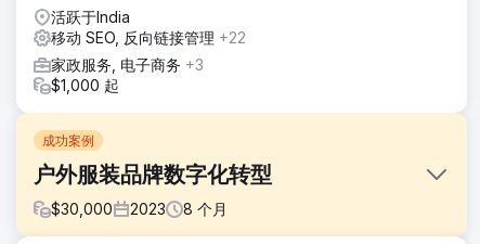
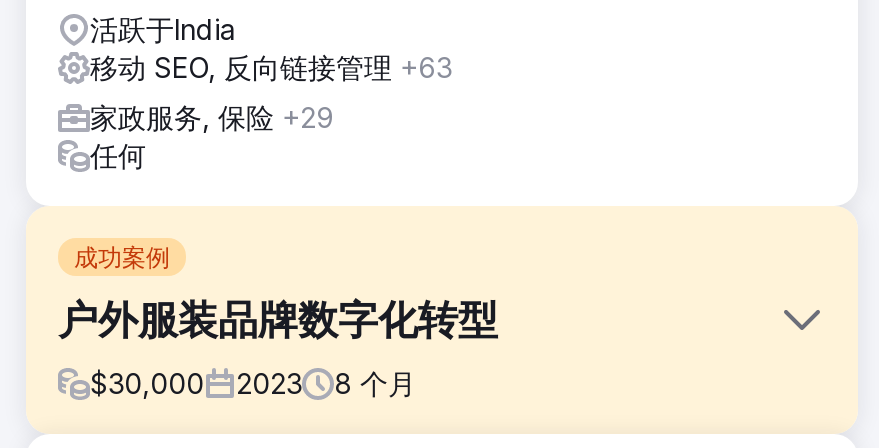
- 移动 SEO, 反向链接管理+22
+ 移动 SEO, 反向链接管理+63

- 家政服务, 电子商务+3
- $1,000 起
+ 家政服务, 保险+29
+ 任何
